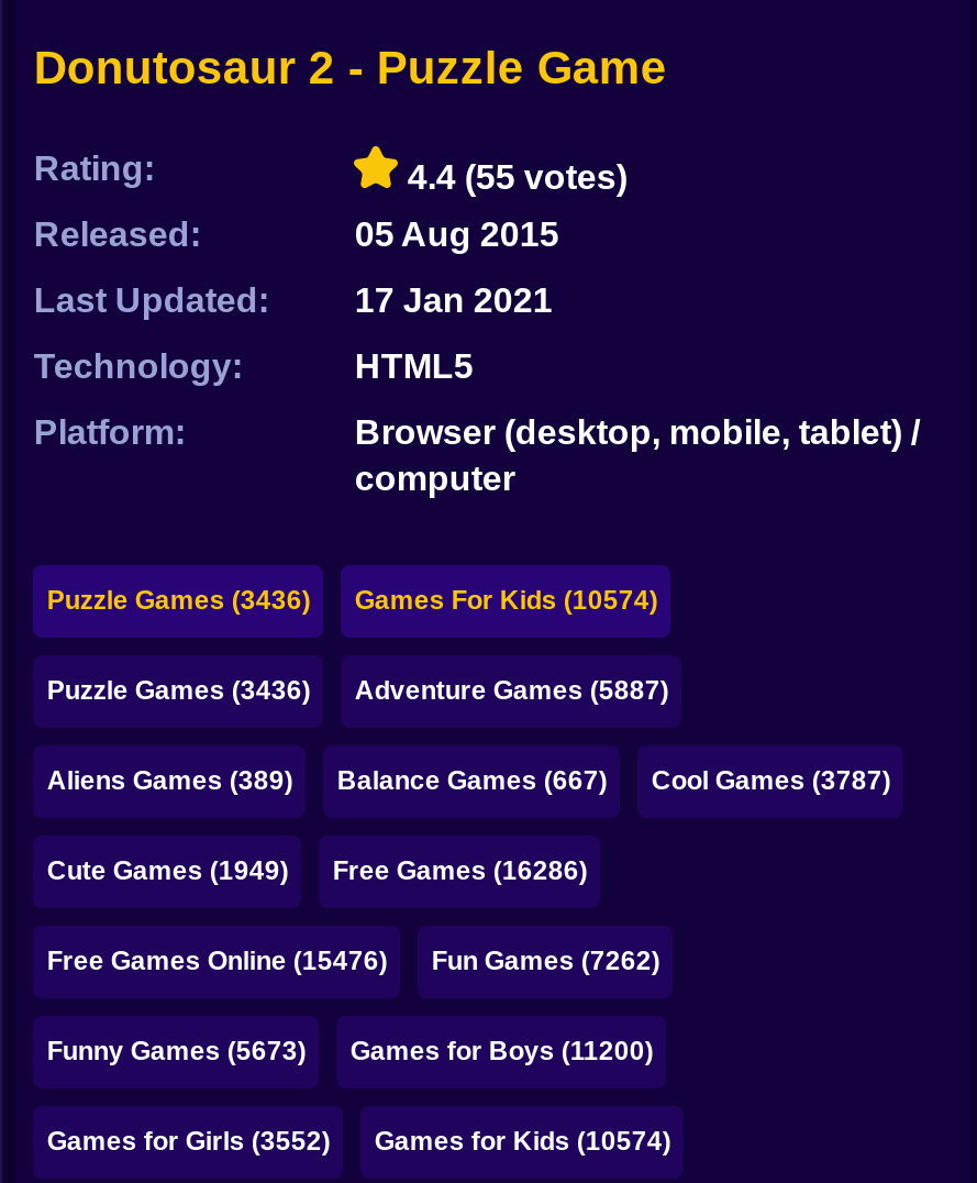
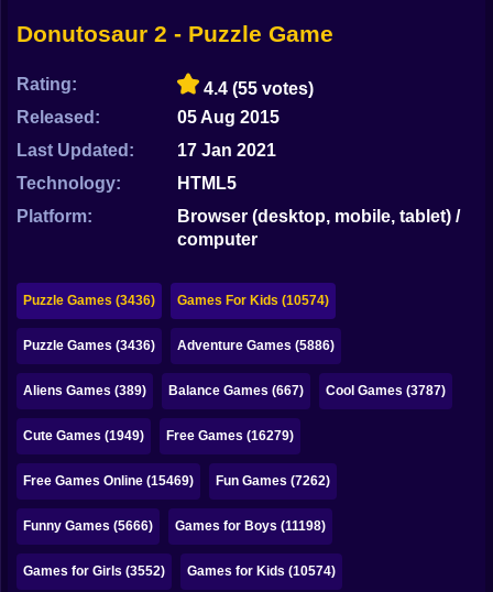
- Adventure Games (5887)
+ Adventure Games (5886)

- Cute Games (1949) Free Games (16286)
+ Cute Games (1949) Free Games (16279)

- Free Games Online (15476)
+ Free Games Online (15469)

- Funny Games (5673)
+ Funny Games (5666)

- Games for Boys (11200)
+ Games for Boys (11198)
